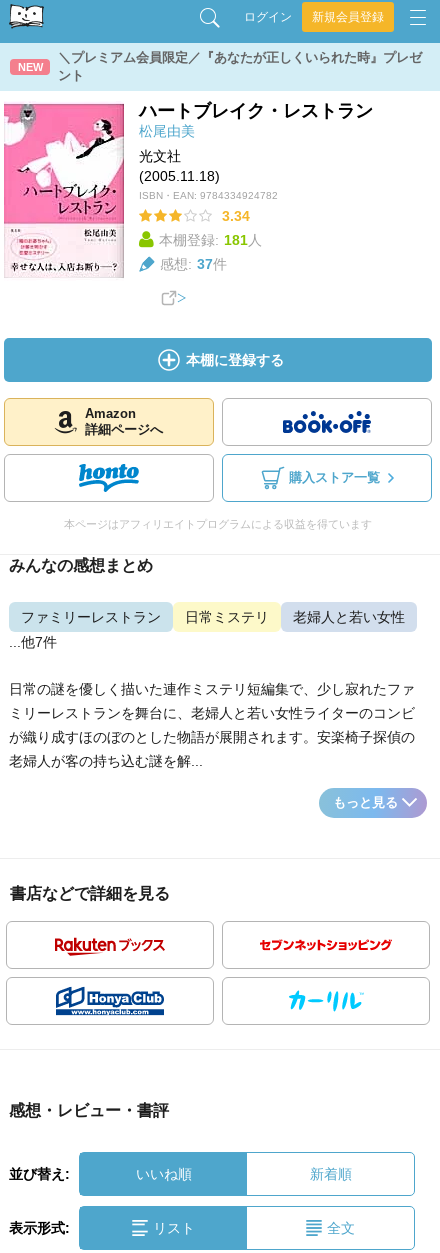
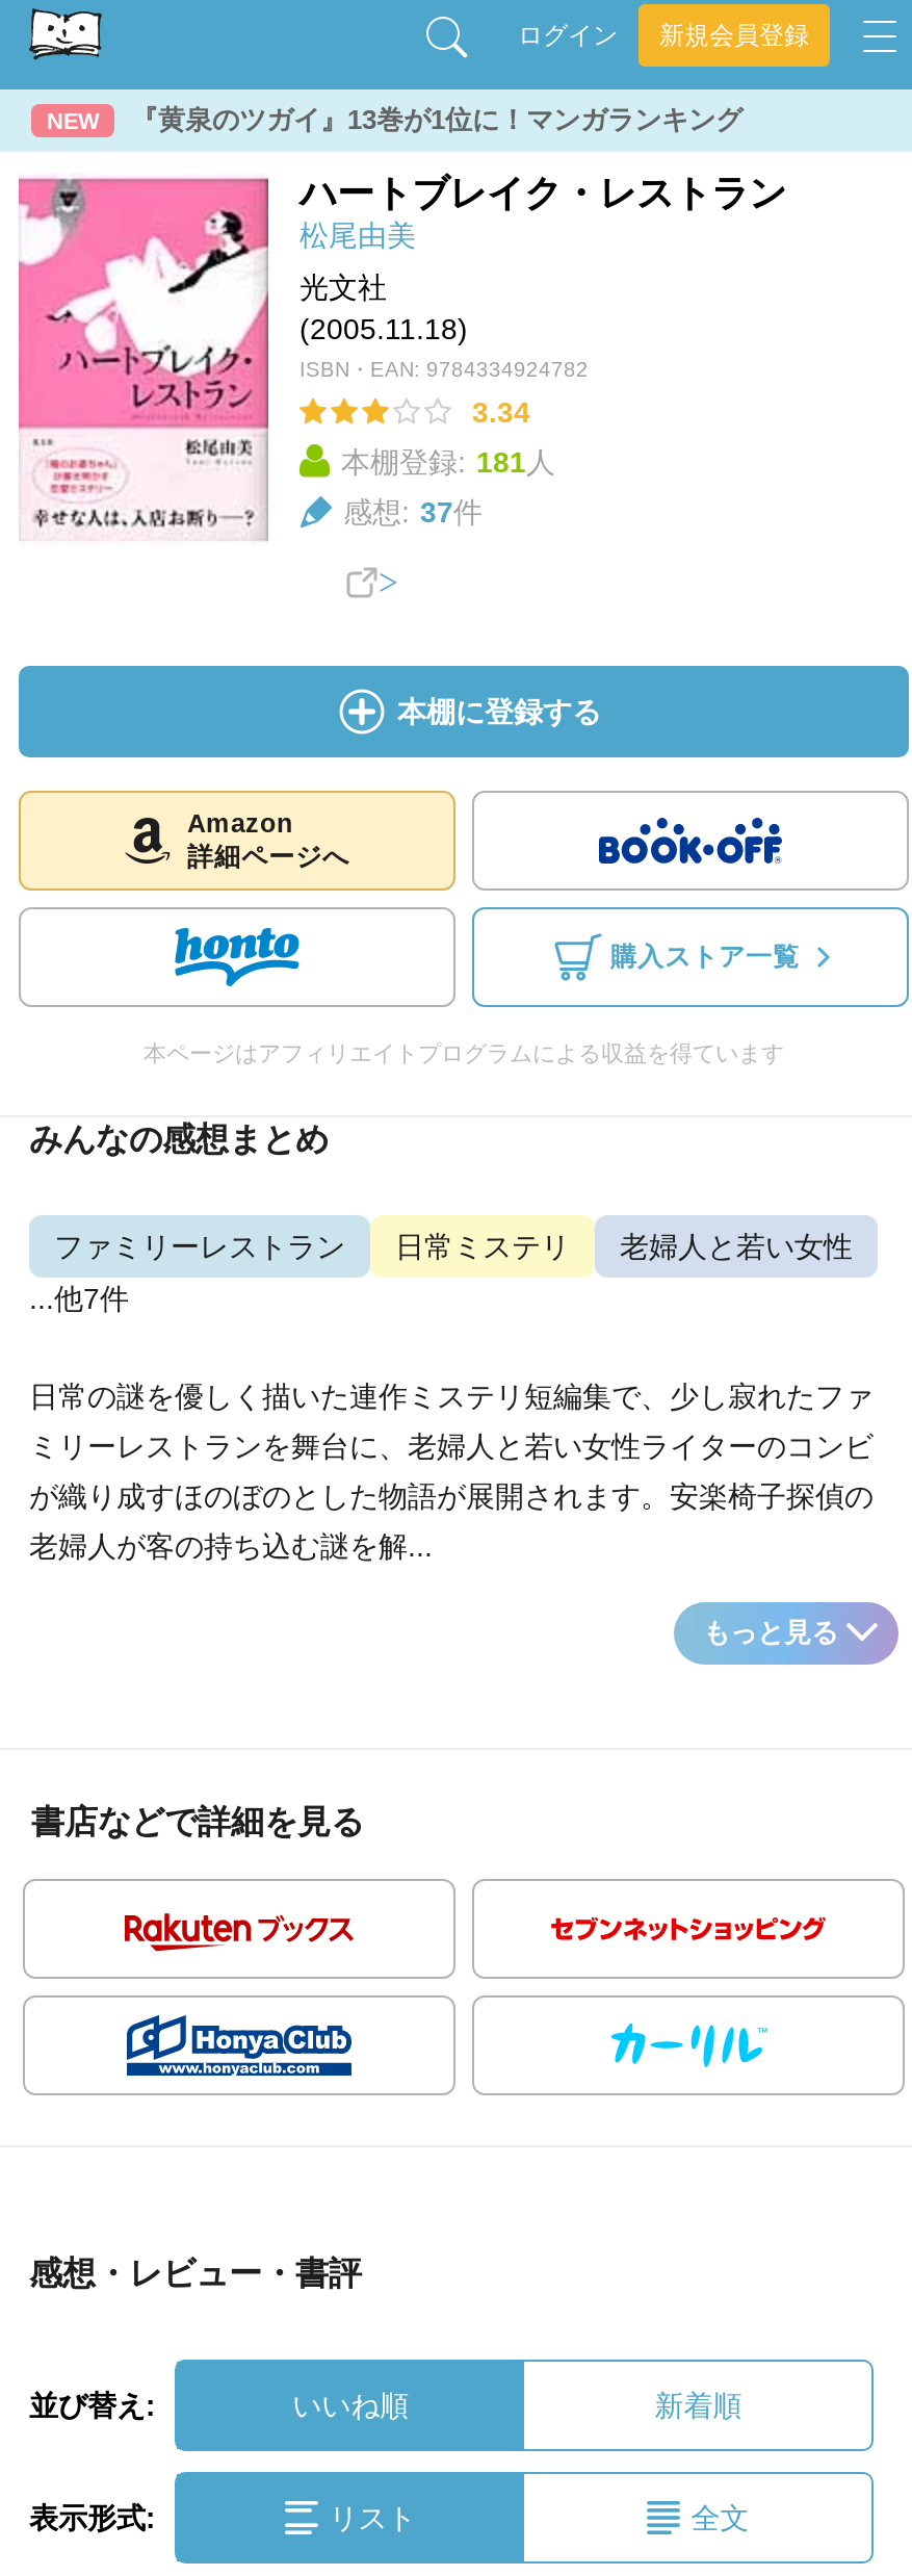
- ＼プレミアム会員限定／『あなたが正しくいられた時』プレゼ
- ント
+ 『黄泉のツガイ』13巻が1位に！マンガランキング
